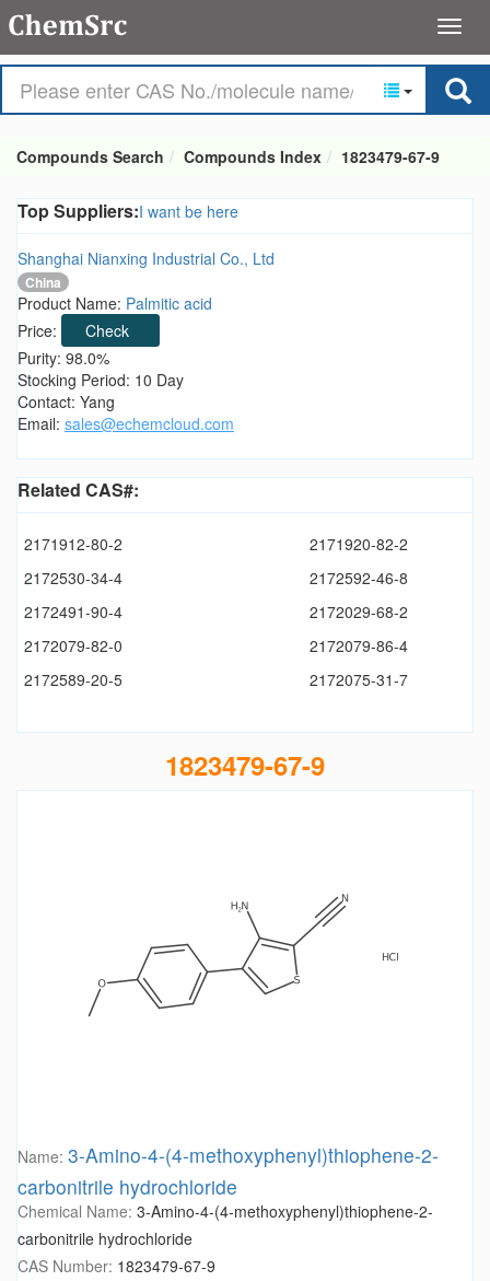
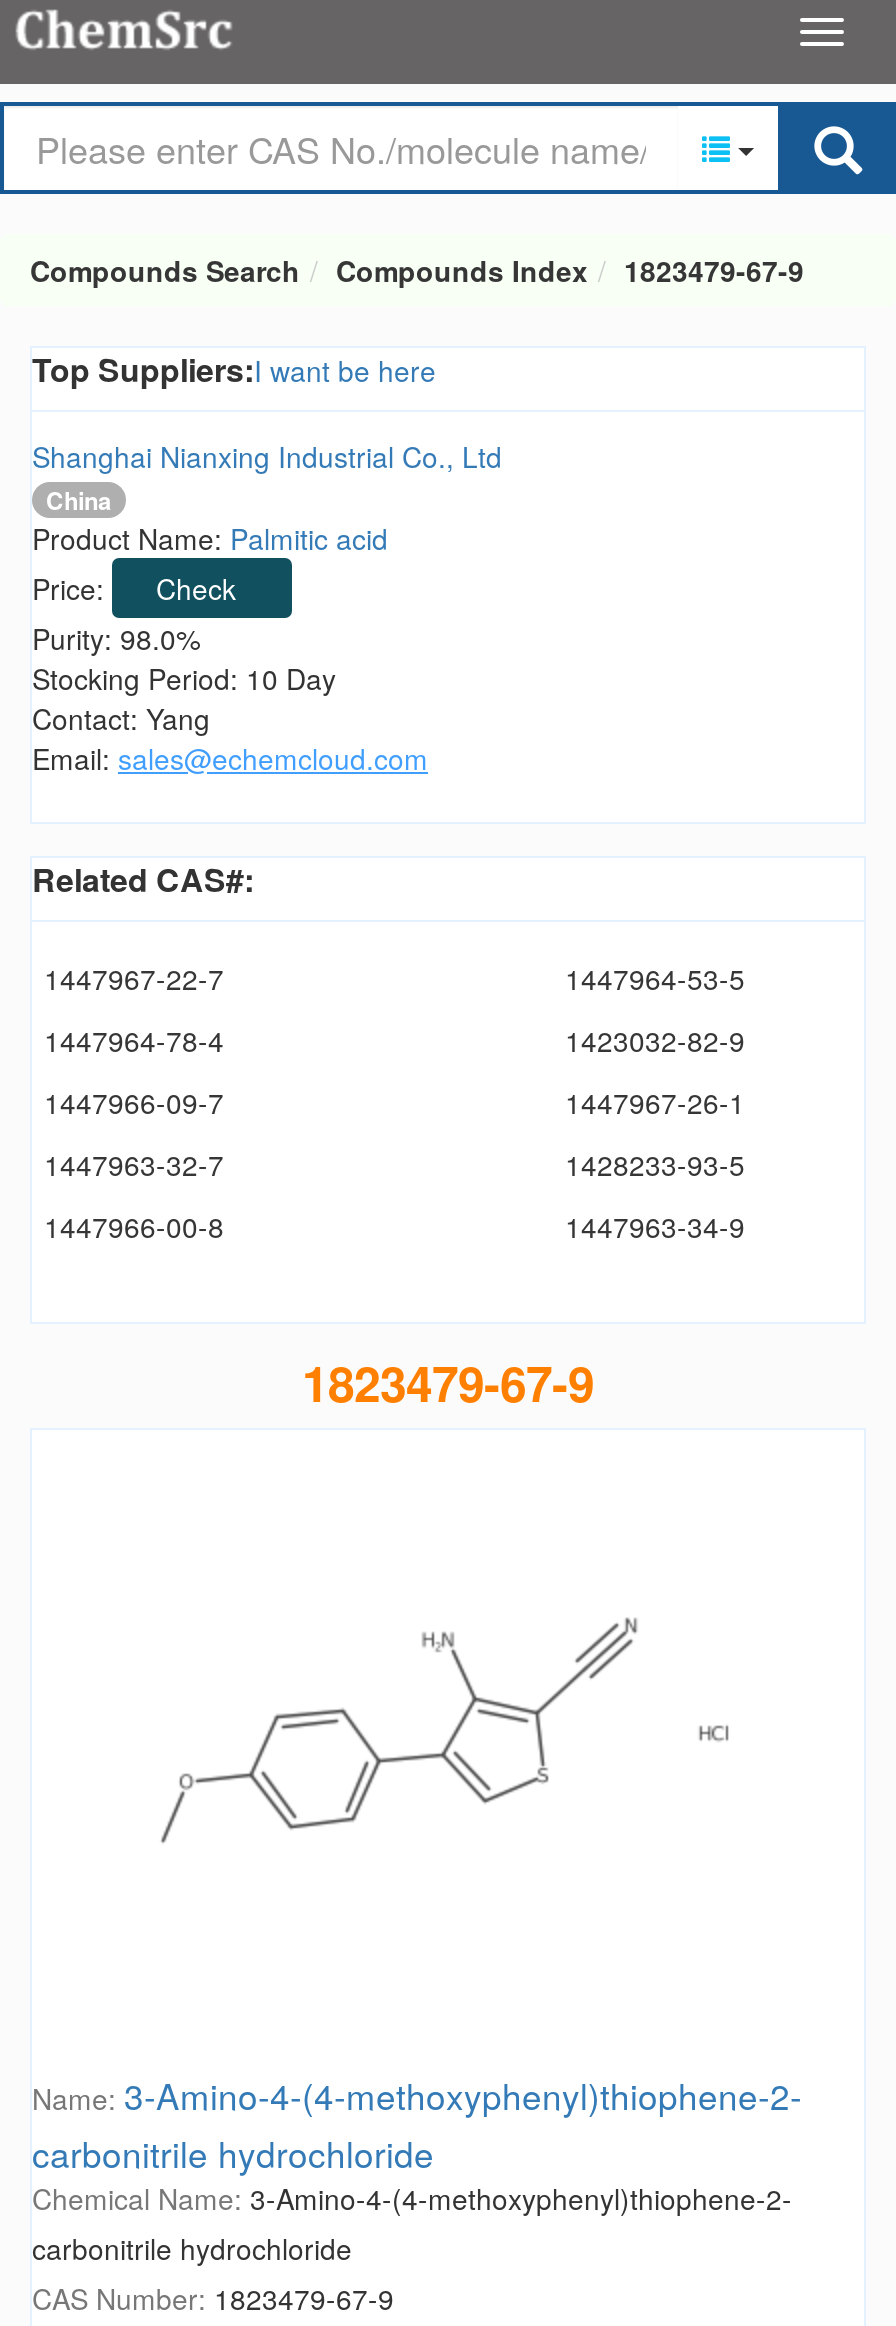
- 2171912-80-2
+ 1447967-22-7

- 2171920-82-2
+ 1447964-53-5

- 2172530-34-4
+ 1447964-78-4

- 2172592-46-8
+ 1423032-82-9

- 2172491-90-4
+ 1447966-09-7

- 2172029-68-2
+ 1447967-26-1

- 2172079-82-0
+ 1447963-32-7

- 2172079-86-4
+ 1428233-93-5

- 2172589-20-5
+ 1447966-00-8

- 2172075-31-7
+ 1447963-34-9
